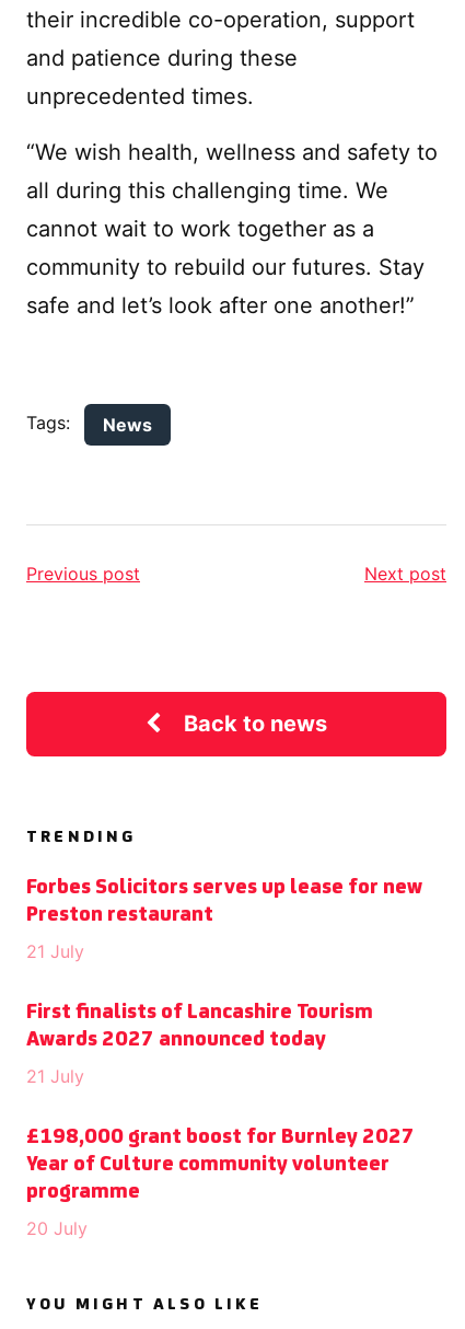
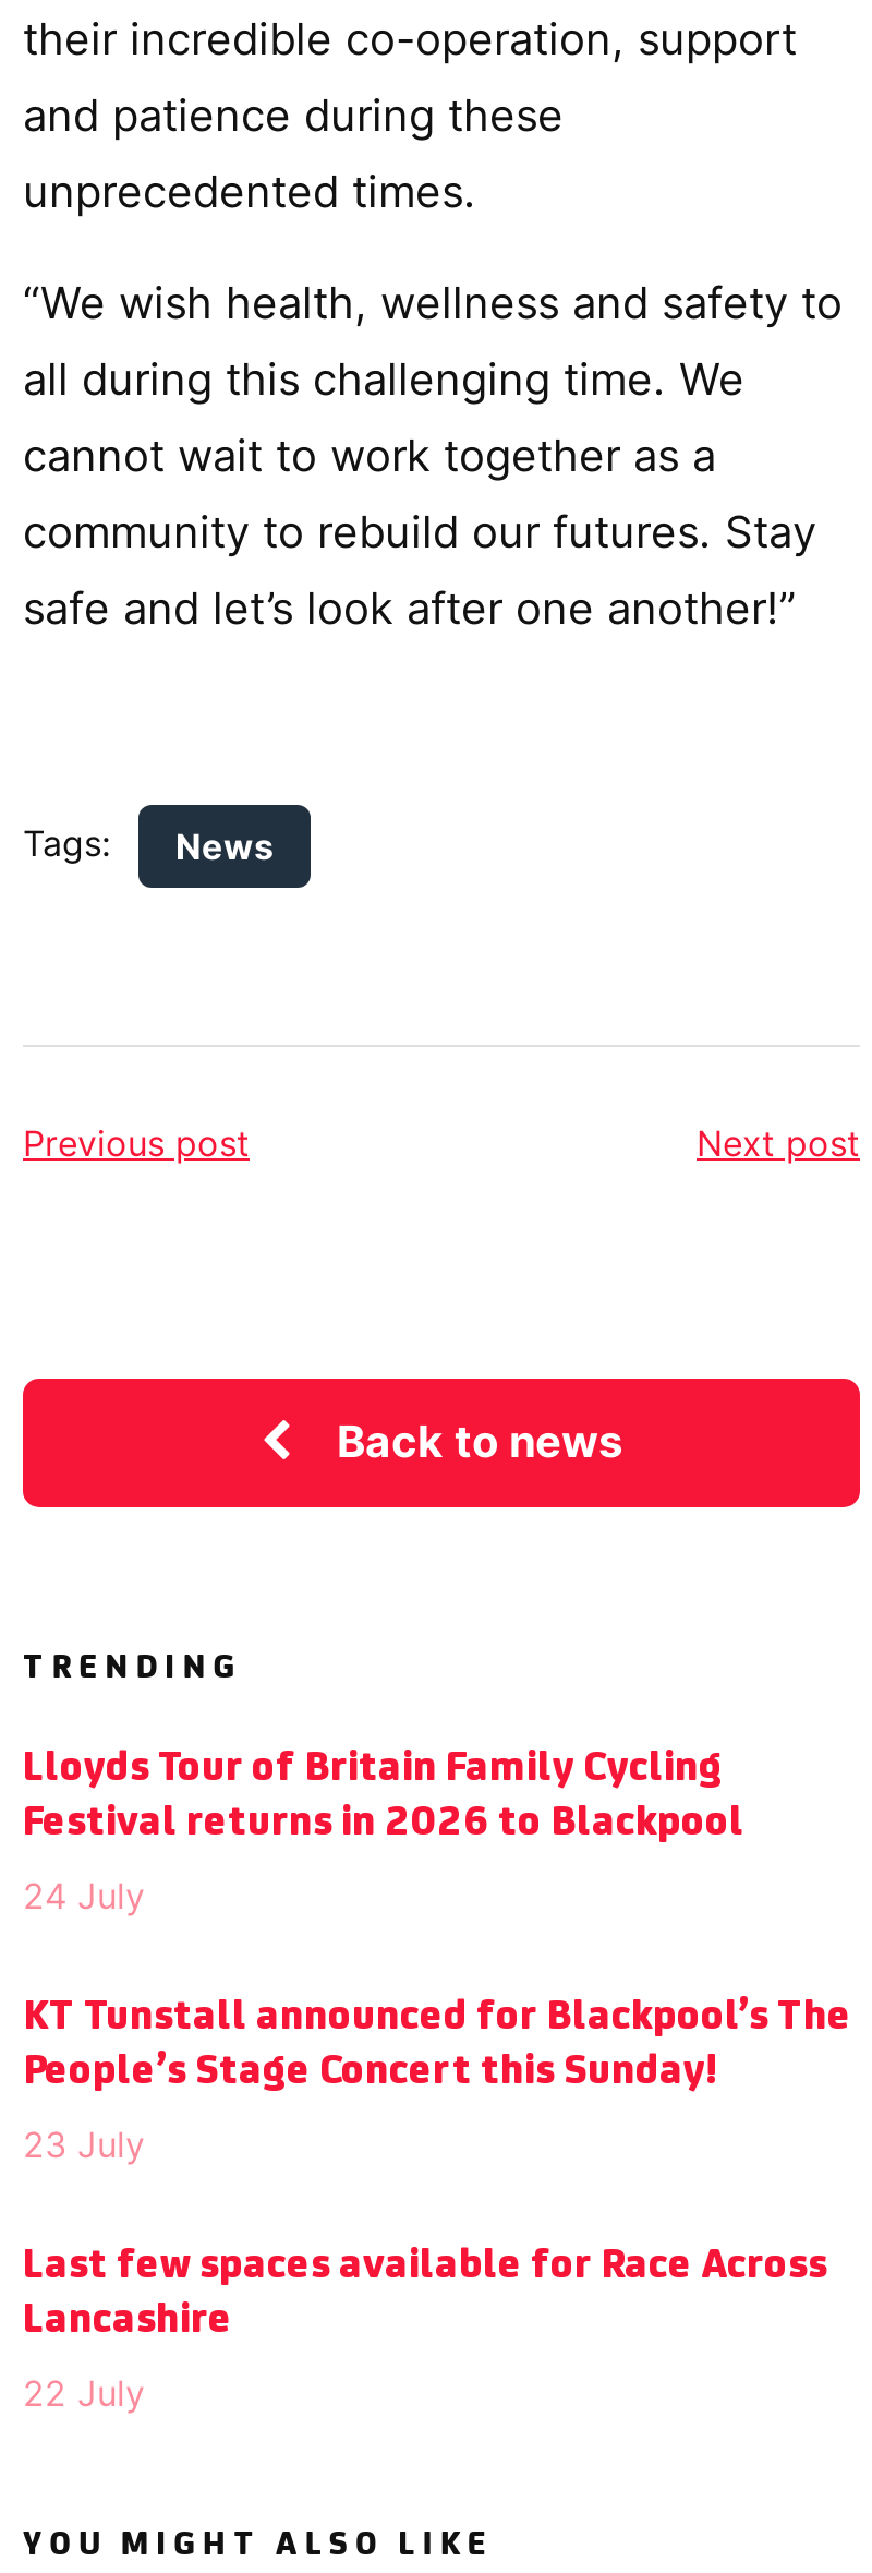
- Forbes Solicitors serves up lease for new
- Preston restaurant
+ Lloyds Tour of Britain Family Cycling
+ Festival returns in 2026 to Blackpool

- 21 July
+ 24 July

- First finalists of Lancashire Tourism
- Awards 2027 announced today
+ KT Tunstall announced for Blackpool’s The
+ People’s Stage Concert this Sunday!

- 21 July
+ 23 July

- £198,000 grant boost for Burnley 2027
- Year of Culture community volunteer
- programme
+ Last few spaces available for Race Across
+ Lancashire

- 20 July
+ 22 July
